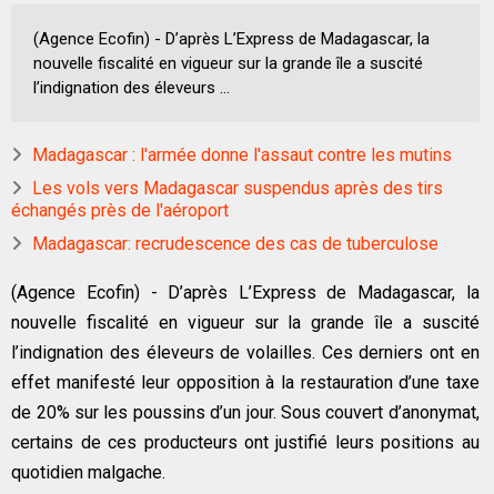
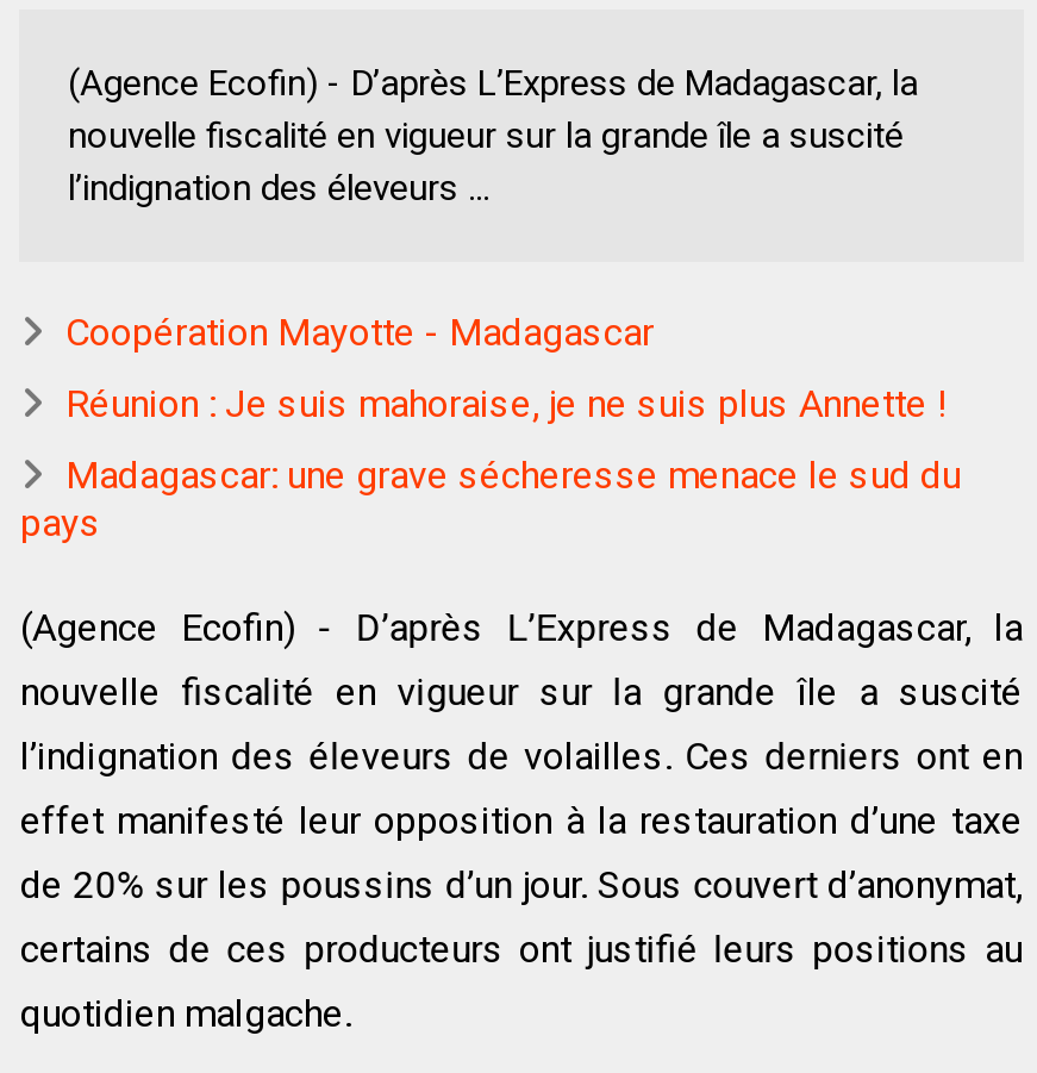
- Madagascar : l'armée donne l'assaut contre les mutins
+ Coopération Mayotte - Madagascar

- Les vols vers Madagascar suspendus après des tirs
- échangés près de l'aéroport
+ Réunion : Je suis mahoraise, je ne suis plus Annette !

- Madagascar: recrudescence des cas de tuberculose
+ Madagascar: une grave sécheresse menace le sud du
+ pays
